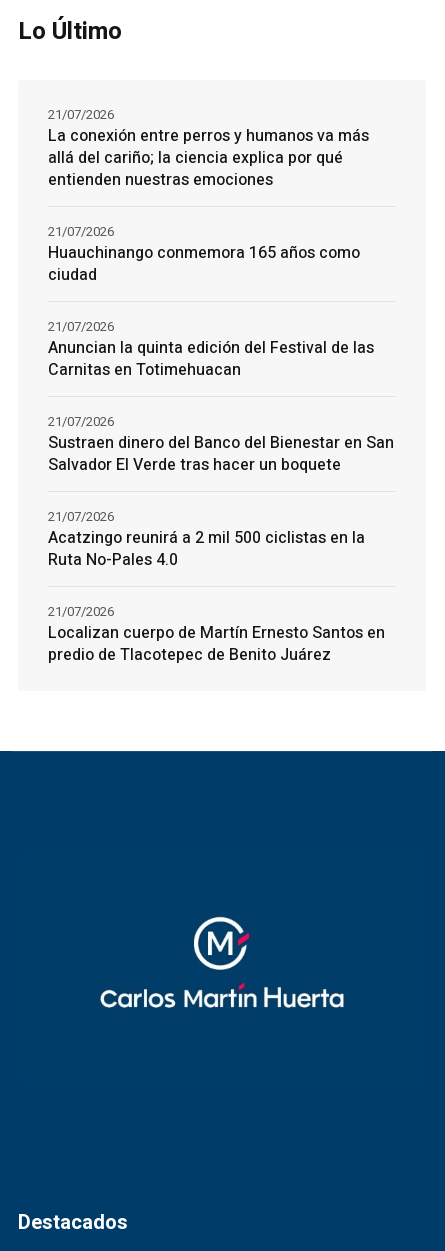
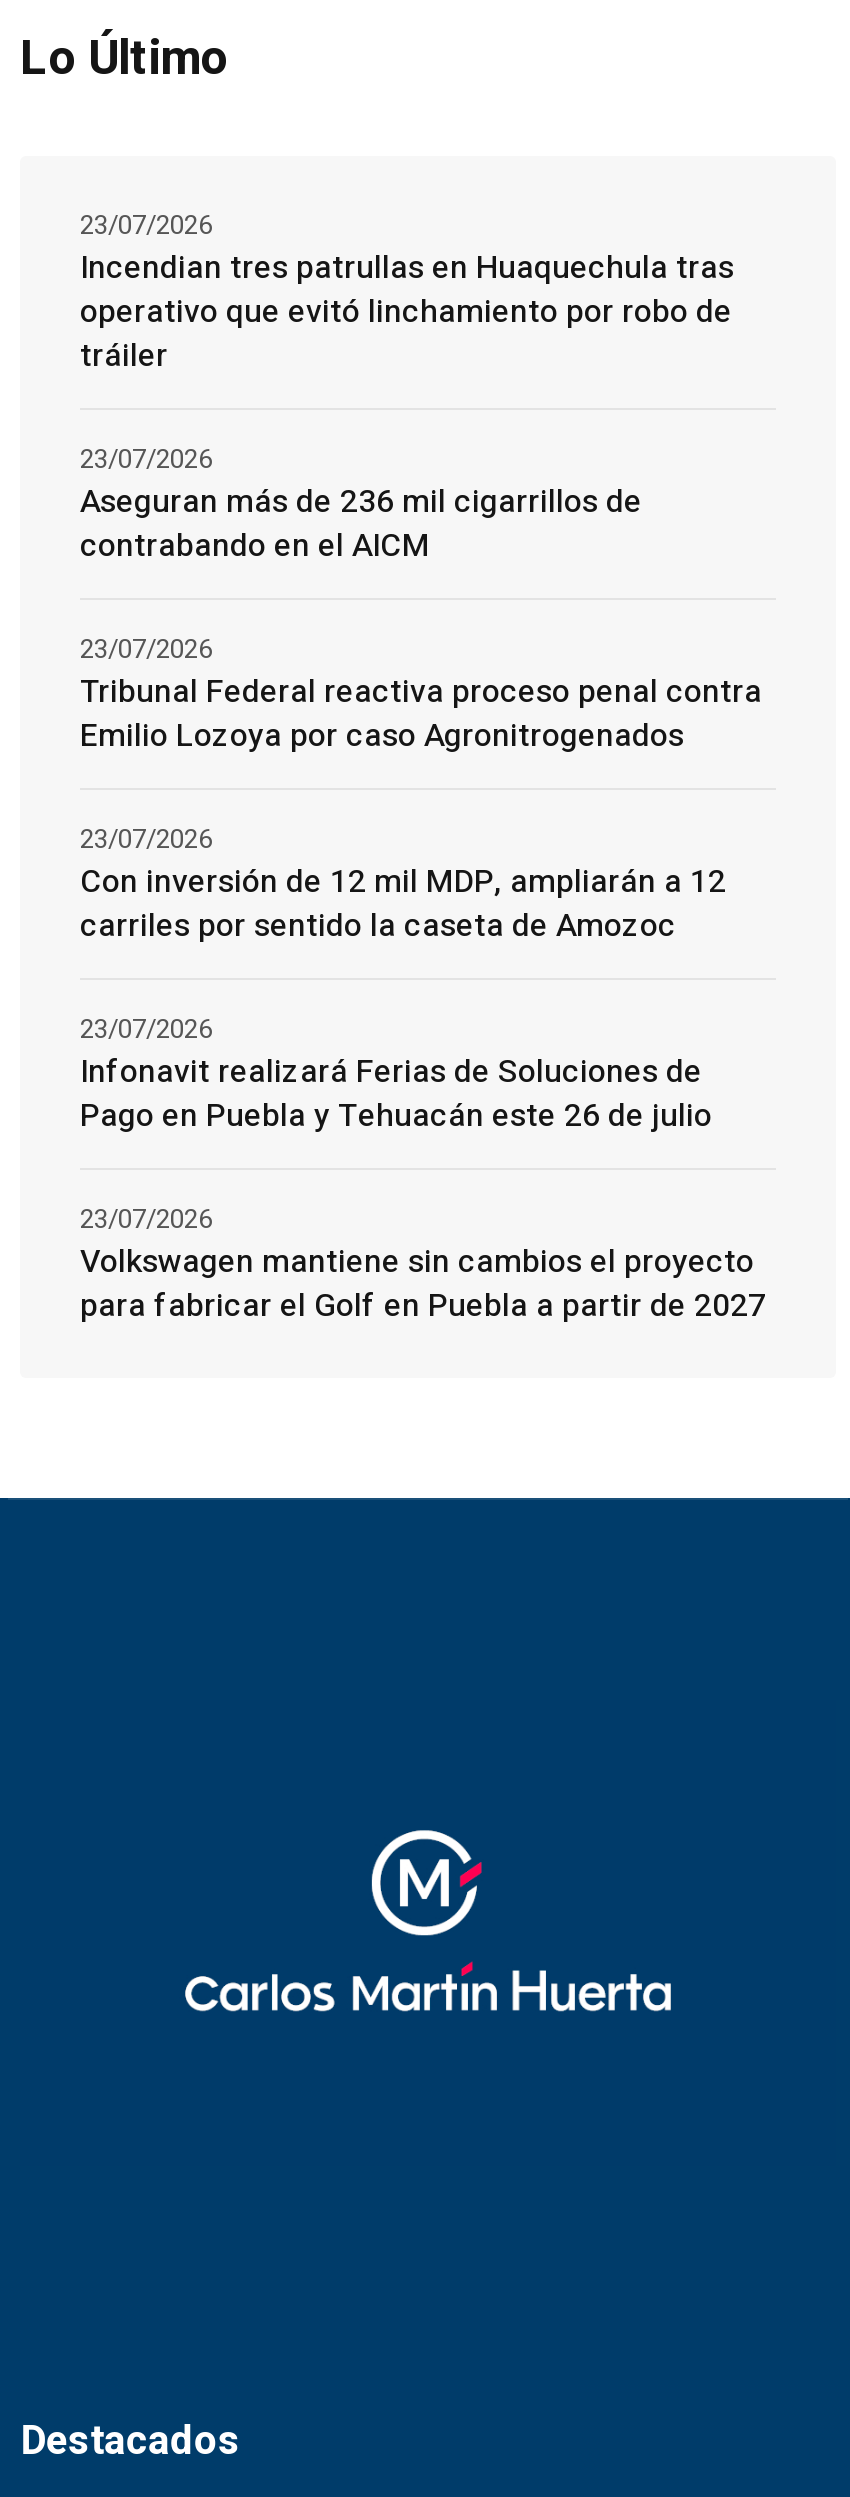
- 21/07/2026
+ 23/07/2026

- La conexión entre perros y humanos va más
- allá del cariño; la ciencia explica por qué
- entienden nuestras emociones
+ Incendian tres patrullas en Huaquechula tras
+ operativo que evitó linchamiento por robo de
+ tráiler

- 21/07/2026
+ 23/07/2026

- Huauchinango conmemora 165 años como
- ciudad
+ Aseguran más de 236 mil cigarrillos de
+ contrabando en el AICM

- 21/07/2026
+ 23/07/2026

- Anuncian la quinta edición del Festival de las
- Carnitas en Totimehuacan
+ Tribunal Federal reactiva proceso penal contra
+ Emilio Lozoya por caso Agronitrogenados

- 21/07/2026
+ 23/07/2026

- Sustraen dinero del Banco del Bienestar en San
- Salvador El Verde tras hacer un boquete
+ Con inversión de 12 mil MDP, ampliarán a 12
+ carriles por sentido la caseta de Amozoc

- 21/07/2026
+ 23/07/2026

- Acatzingo reunirá a 2 mil 500 ciclistas en la
- Ruta No-Pales 4.0
+ Infonavit realizará Ferias de Soluciones de
+ Pago en Puebla y Tehuacán este 26 de julio

- 21/07/2026
+ 23/07/2026

- Localizan cuerpo de Martín Ernesto Santos en
- predio de Tlacotepec de Benito Juárez
+ Volkswagen mantiene sin cambios el proyecto
+ para fabricar el Golf en Puebla a partir de 2027
